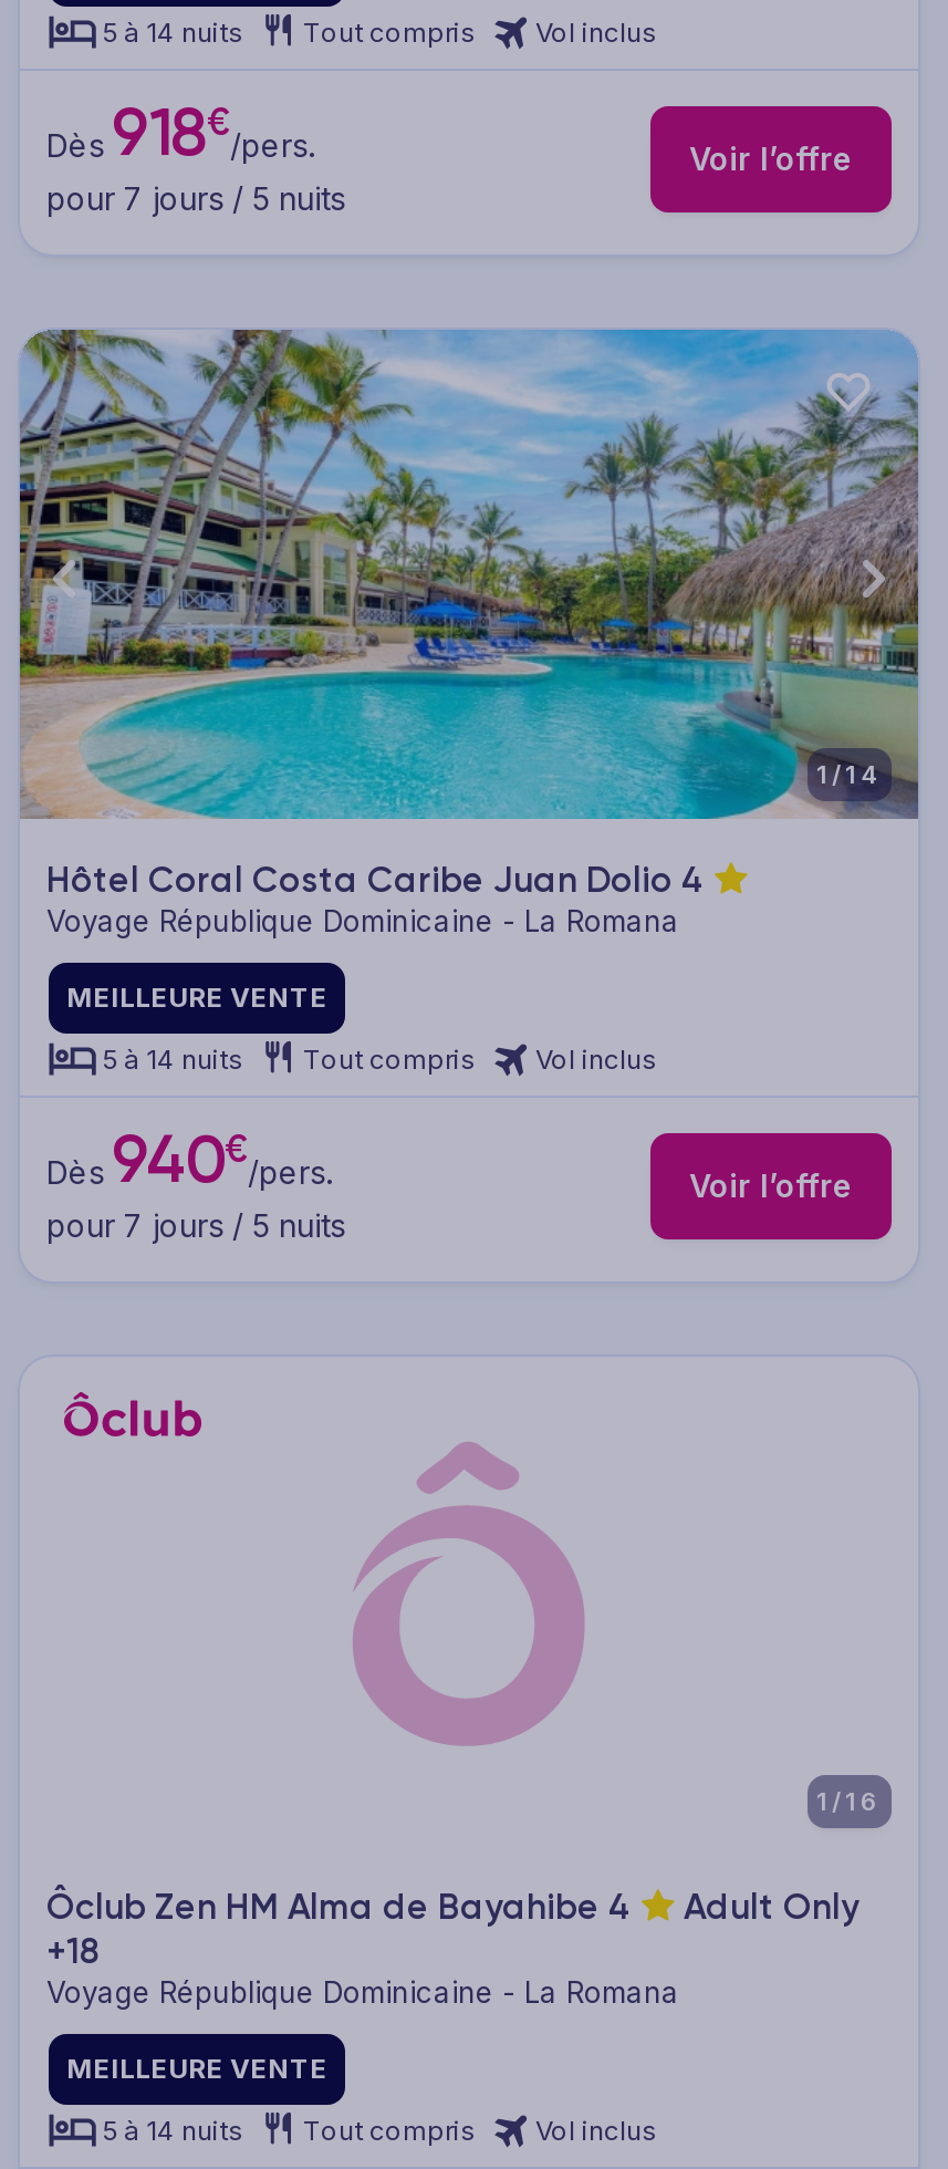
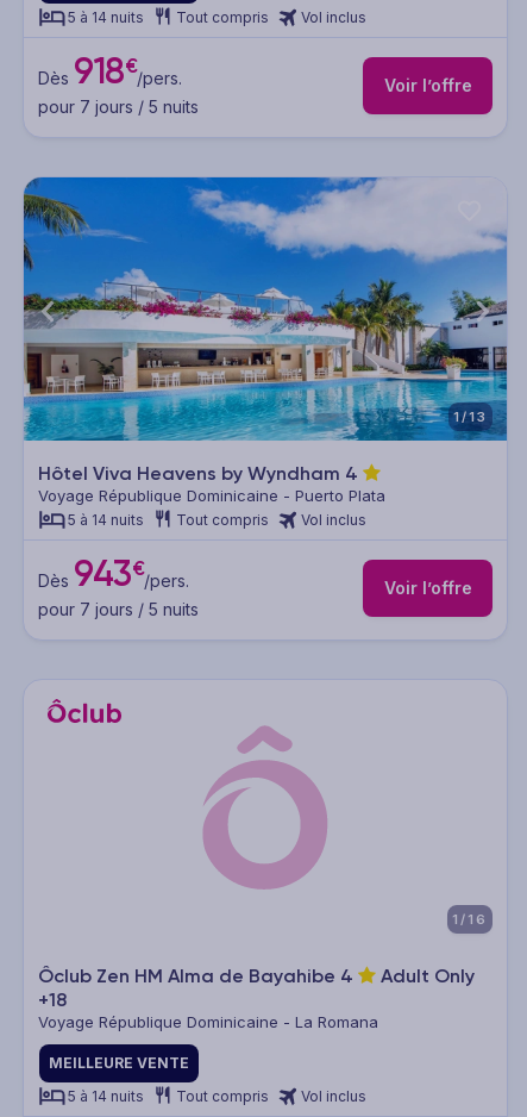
- [image]
- 1/14
- Hôtel Coral Costa Caribe Juan Dolio 4
- Voyage République Dominicaine - La Romana
- MEILLEURE VENTE
+ [image]
+ 1/13
+ Hôtel Viva Heavens by Wyndham 4
+ Voyage République Dominicaine - Puerto Plata

- Dès 940€/pers.
+ Dès 943€/pers.
